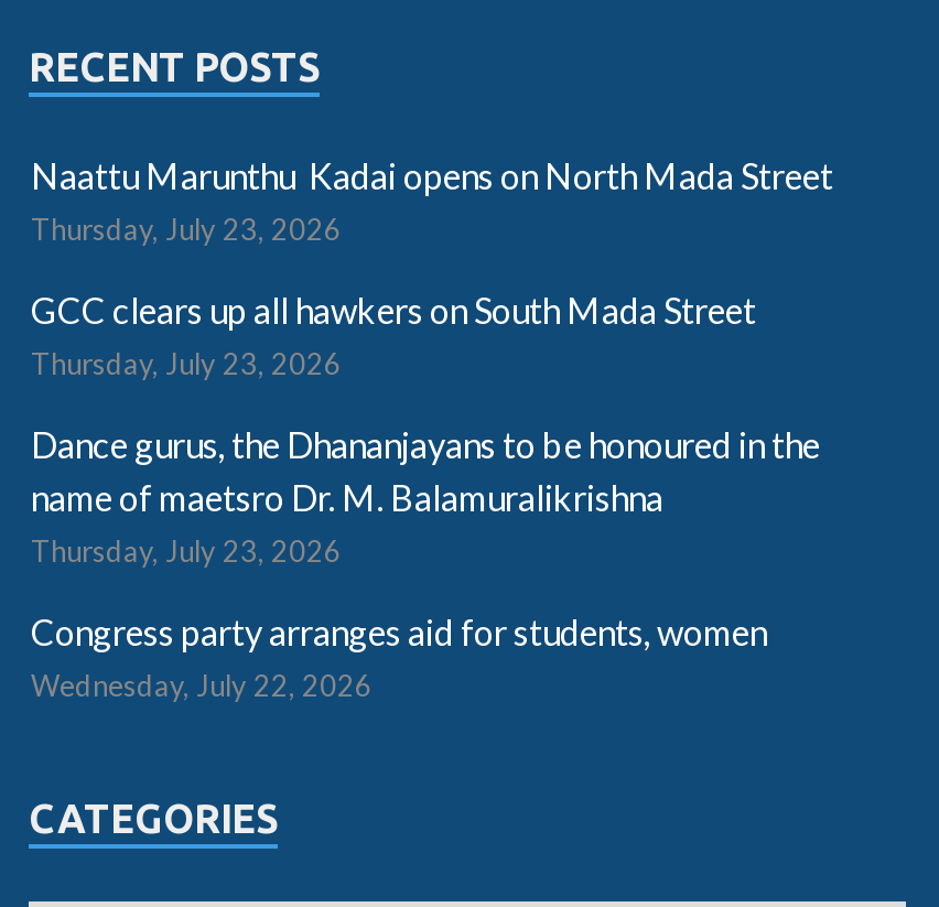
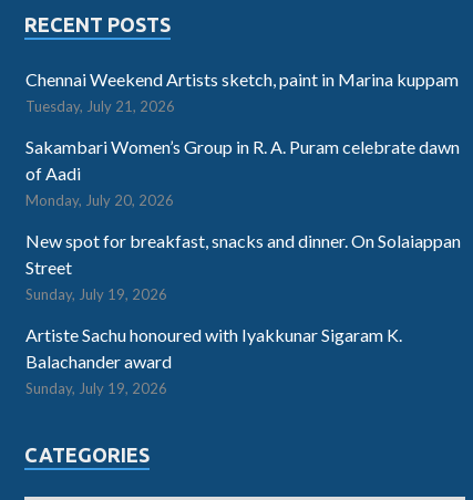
- Naattu Marunthu Kadai opens on North Mada Street
- Thursday, July 23, 2026
+ Chennai Weekend Artists sketch, paint in Marina kuppam
+ Tuesday, July 21, 2026

- GCC clears up all hawkers on South Mada Street
- Thursday, July 23, 2026
+ Sakambari Women’s Group in R. A. Puram celebrate dawn
+ of Aadi
+ Monday, July 20, 2026

- Dance gurus, the Dhananjayans to be honoured in the
- name of maetsro Dr. M. Balamuralikrishna
- Thursday, July 23, 2026
+ New spot for breakfast, snacks and dinner. On Solaiappan
+ Street
+ Sunday, July 19, 2026

- Congress party arranges aid for students, women
- Wednesday, July 22, 2026
+ Artiste Sachu honoured with Iyakkunar Sigaram K.
+ Balachander award
+ Sunday, July 19, 2026
